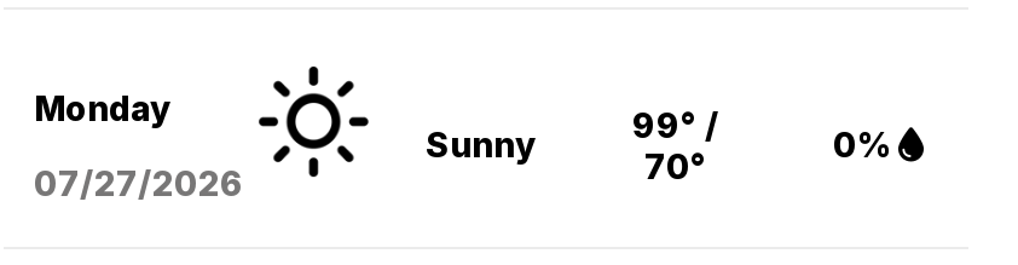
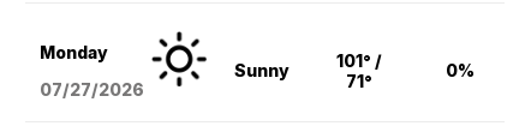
- 99° /
+ 101° /

- 70°
+ 71°
